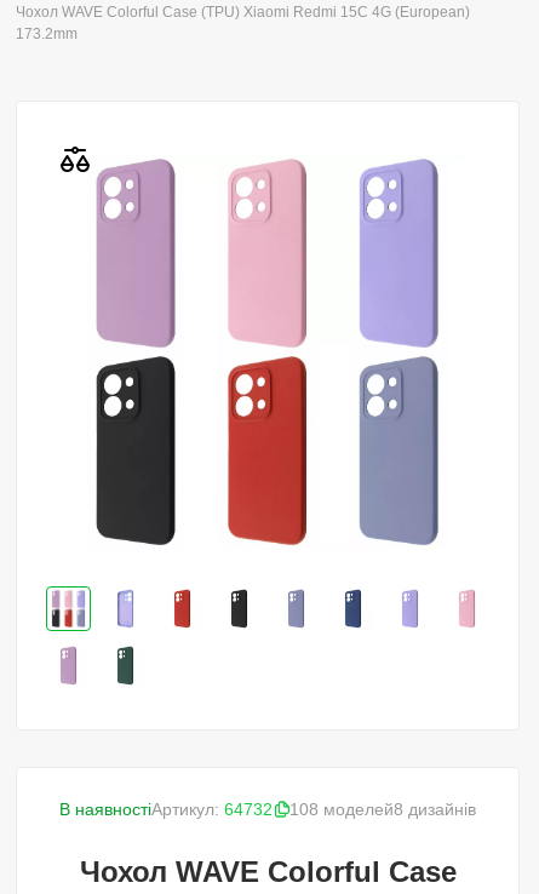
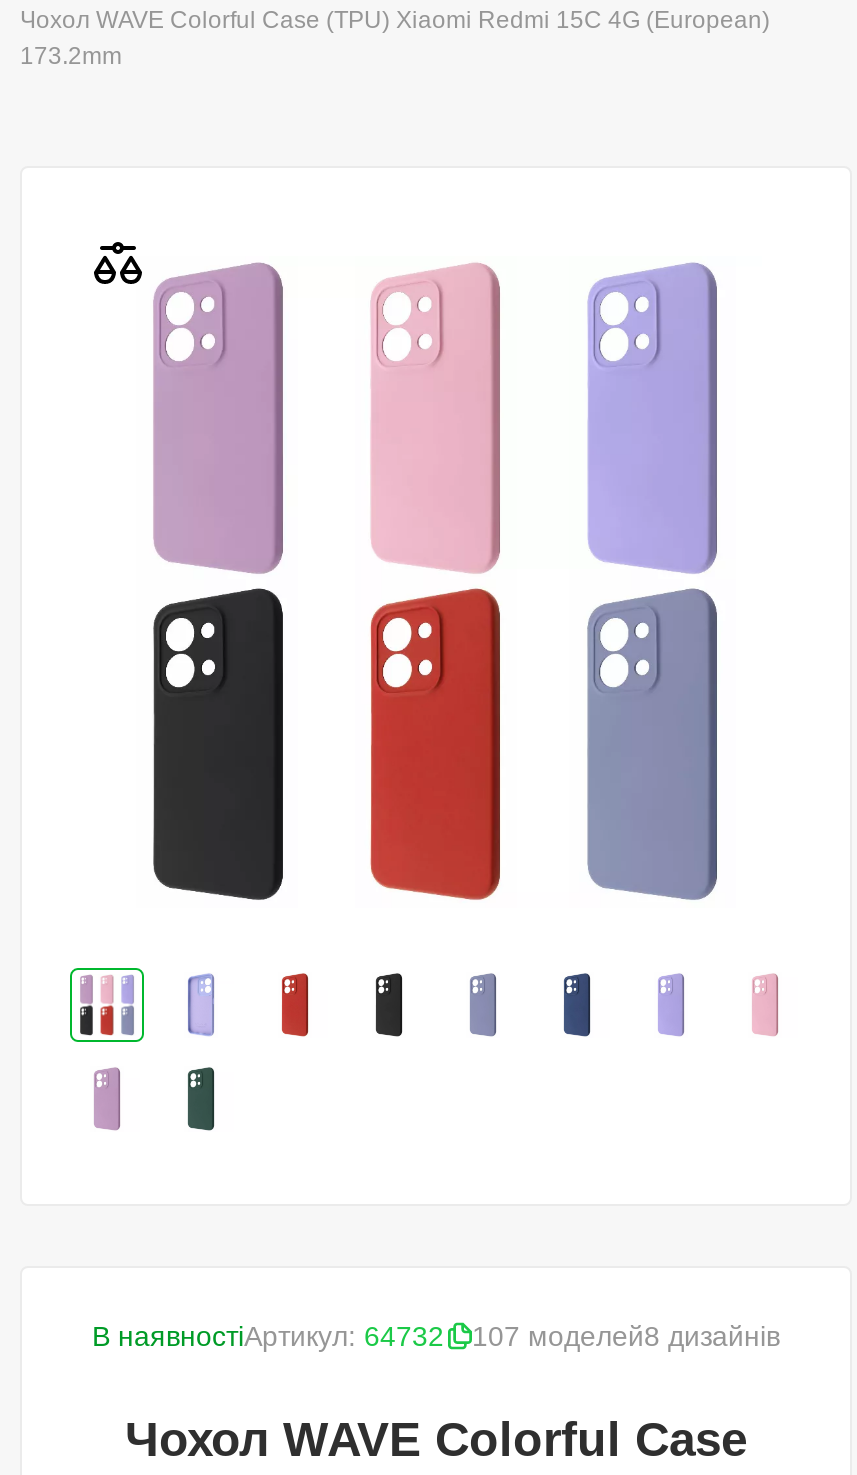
- 108 моделей8 дизайнів
+ 107 моделей8 дизайнів
